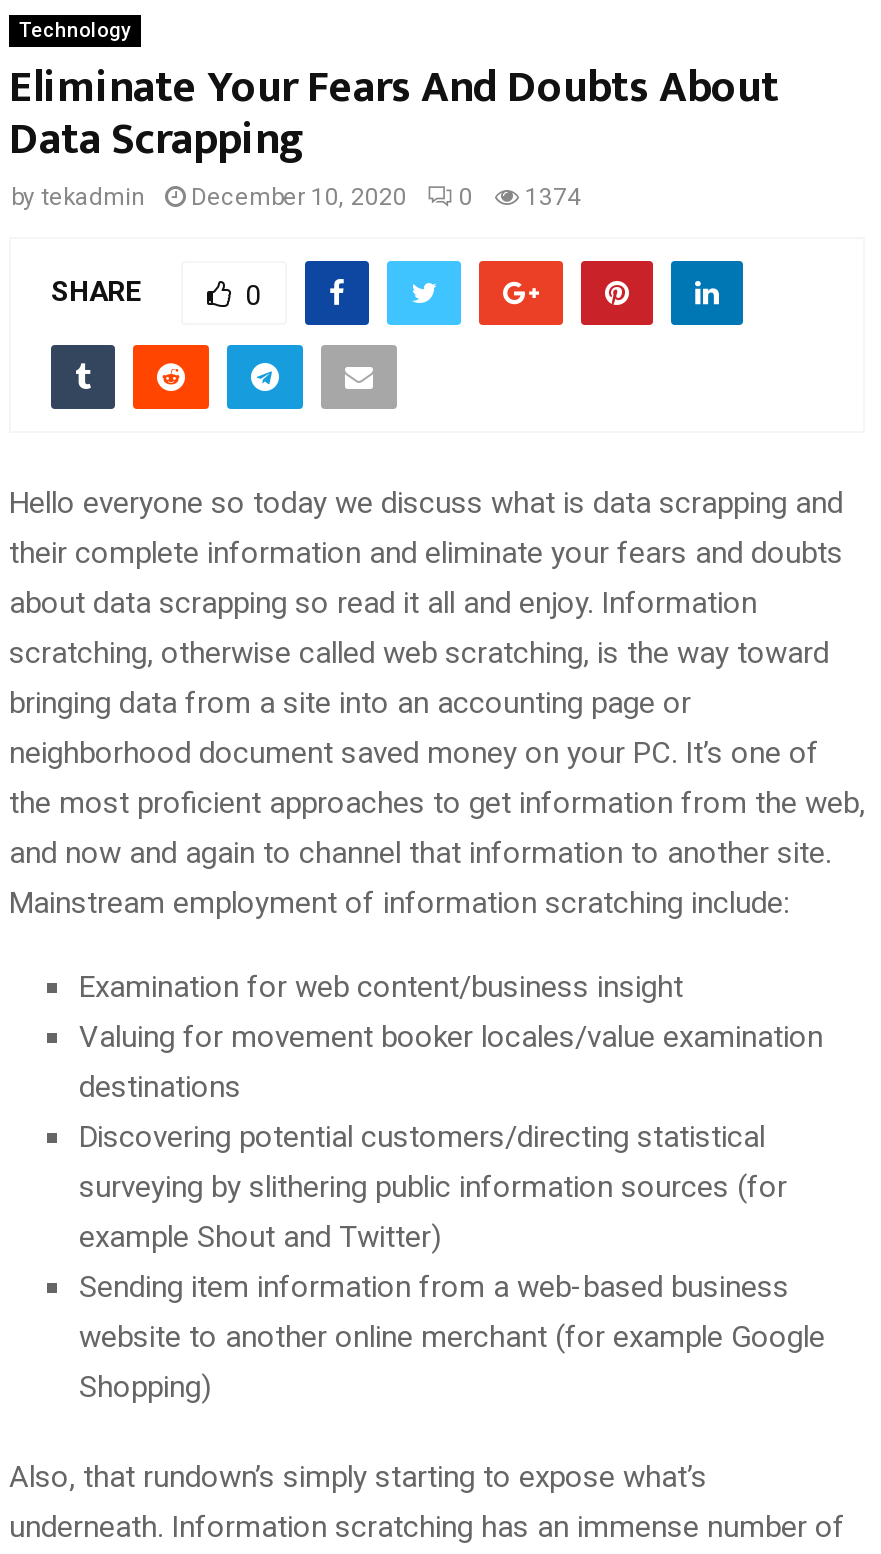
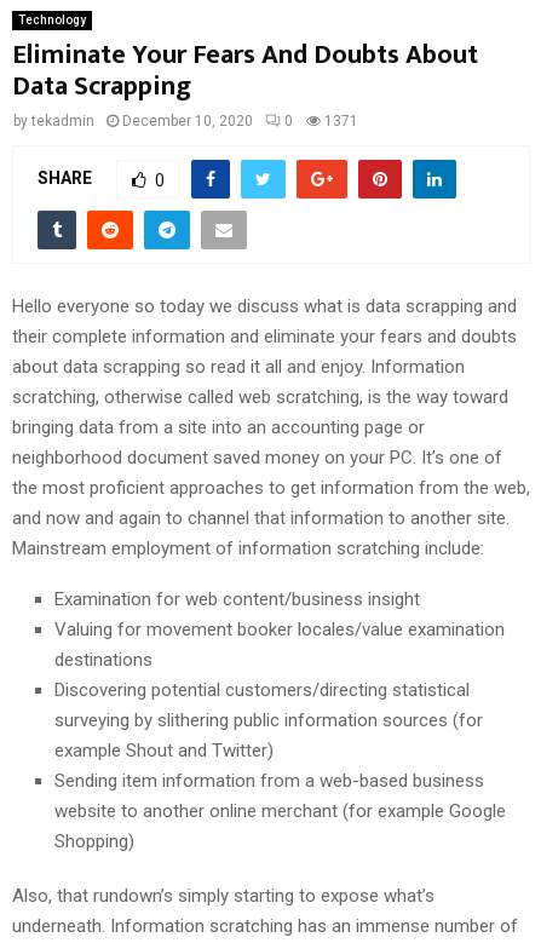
- by tekadmin December 10, 2020 0 1374
+ by tekadmin December 10, 2020 0 1371
